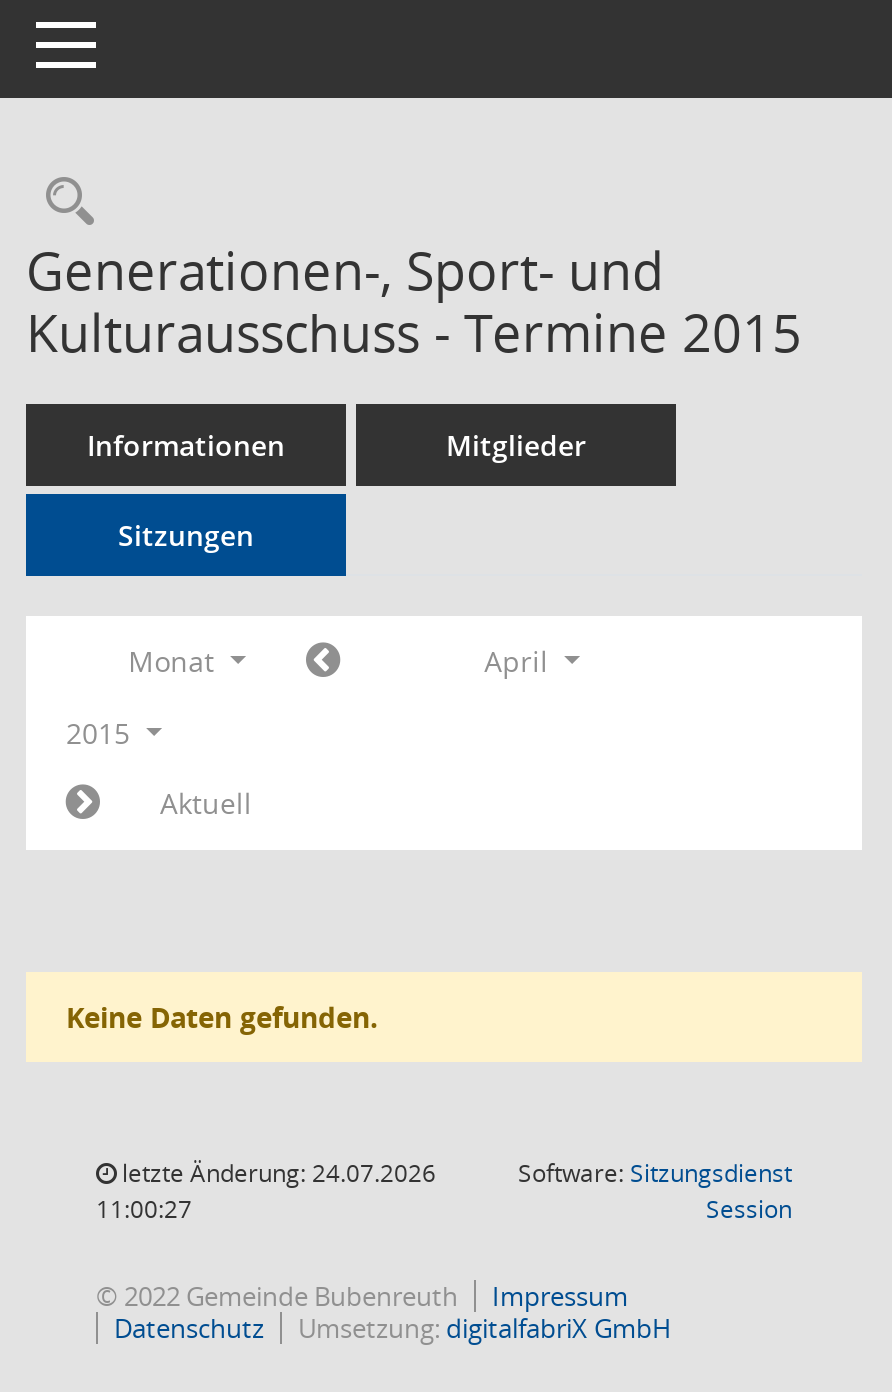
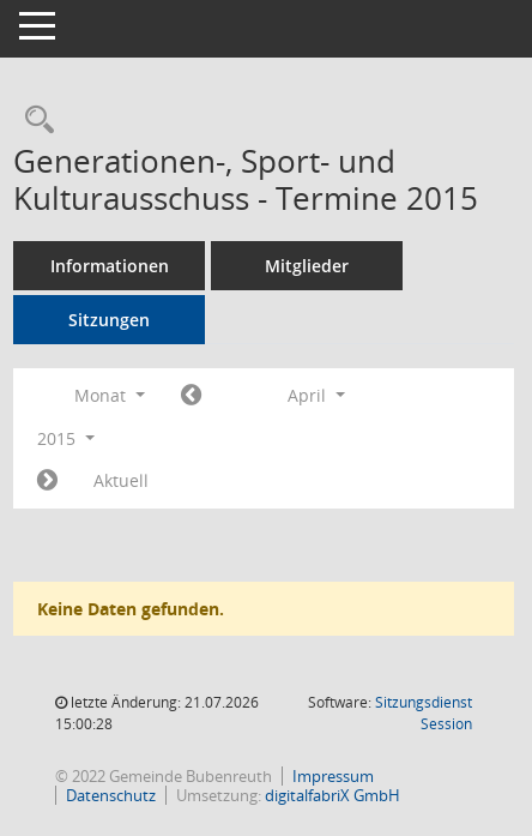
- letzte Änderung: 24.07.2026
+ letzte Änderung: 21.07.2026

- 11:00:27
+ 15:00:28
